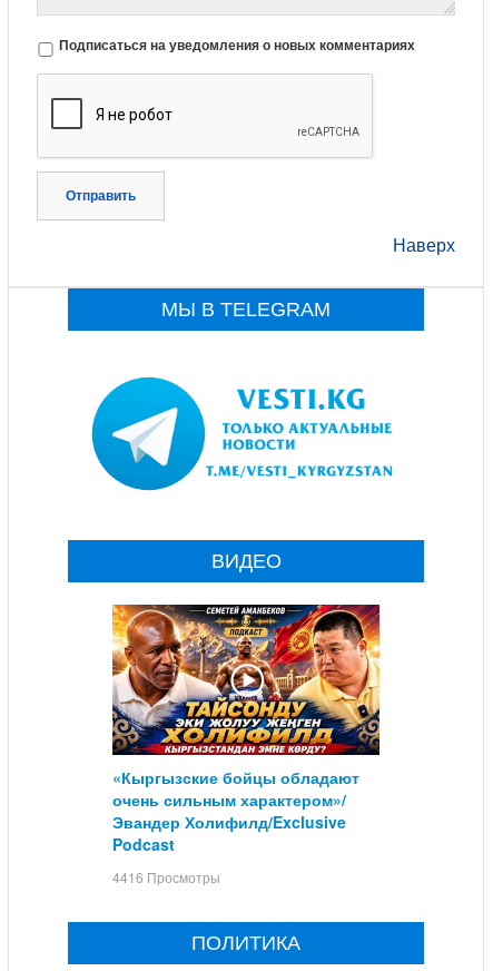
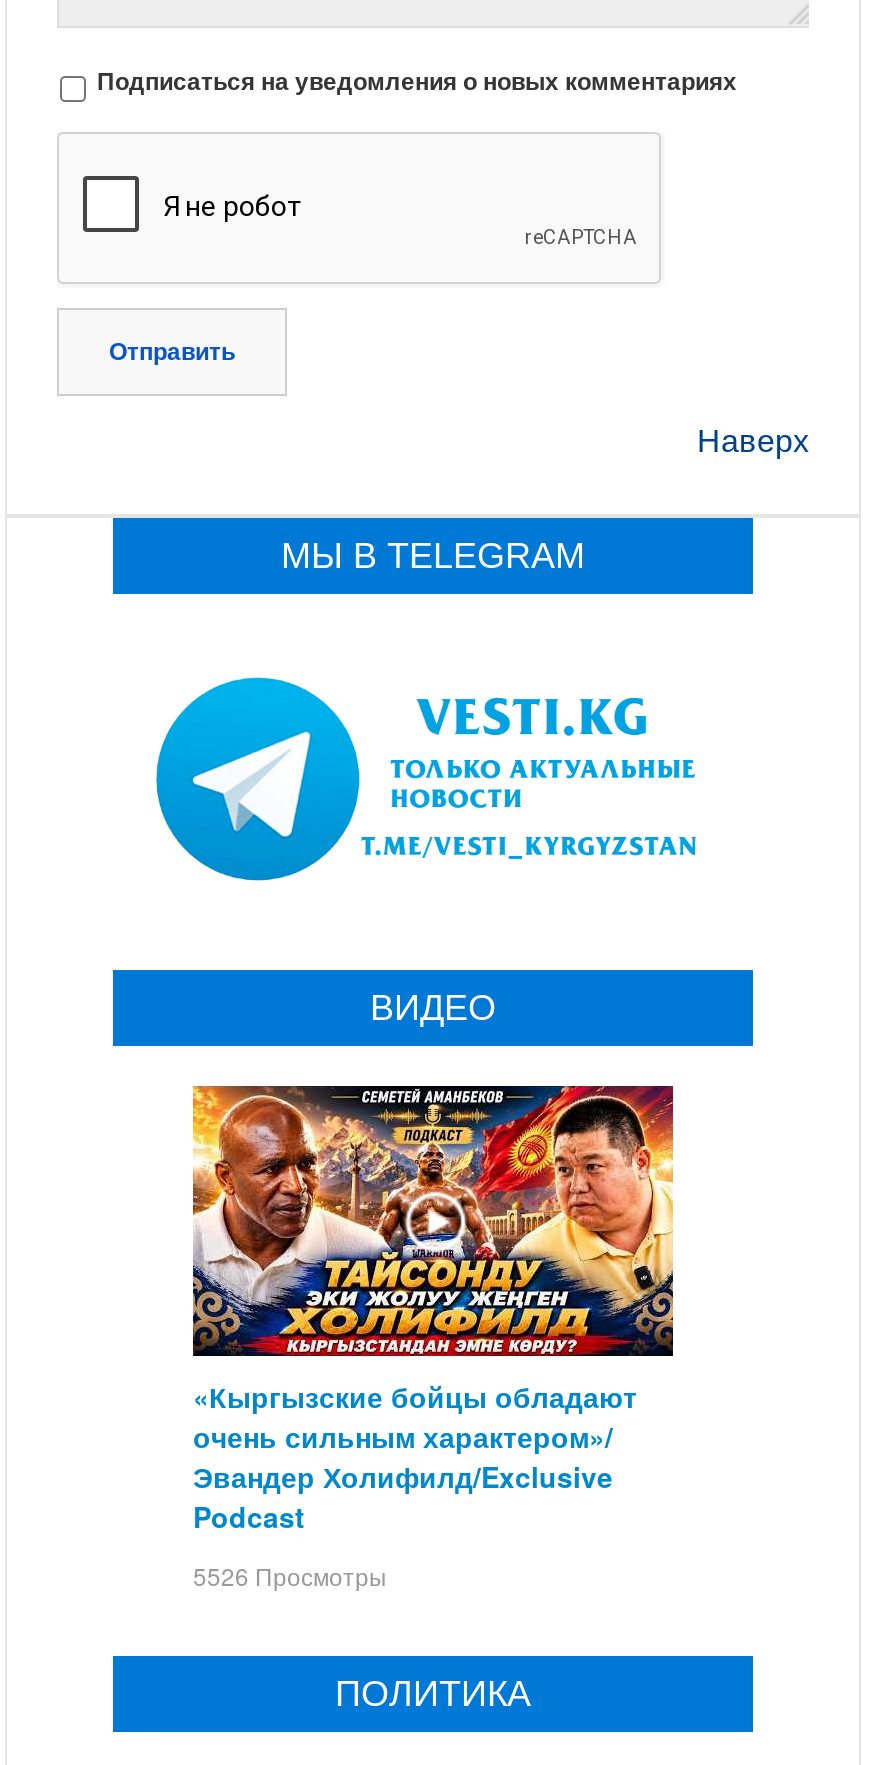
- 4416 Просмотры
+ 5526 Просмотры
